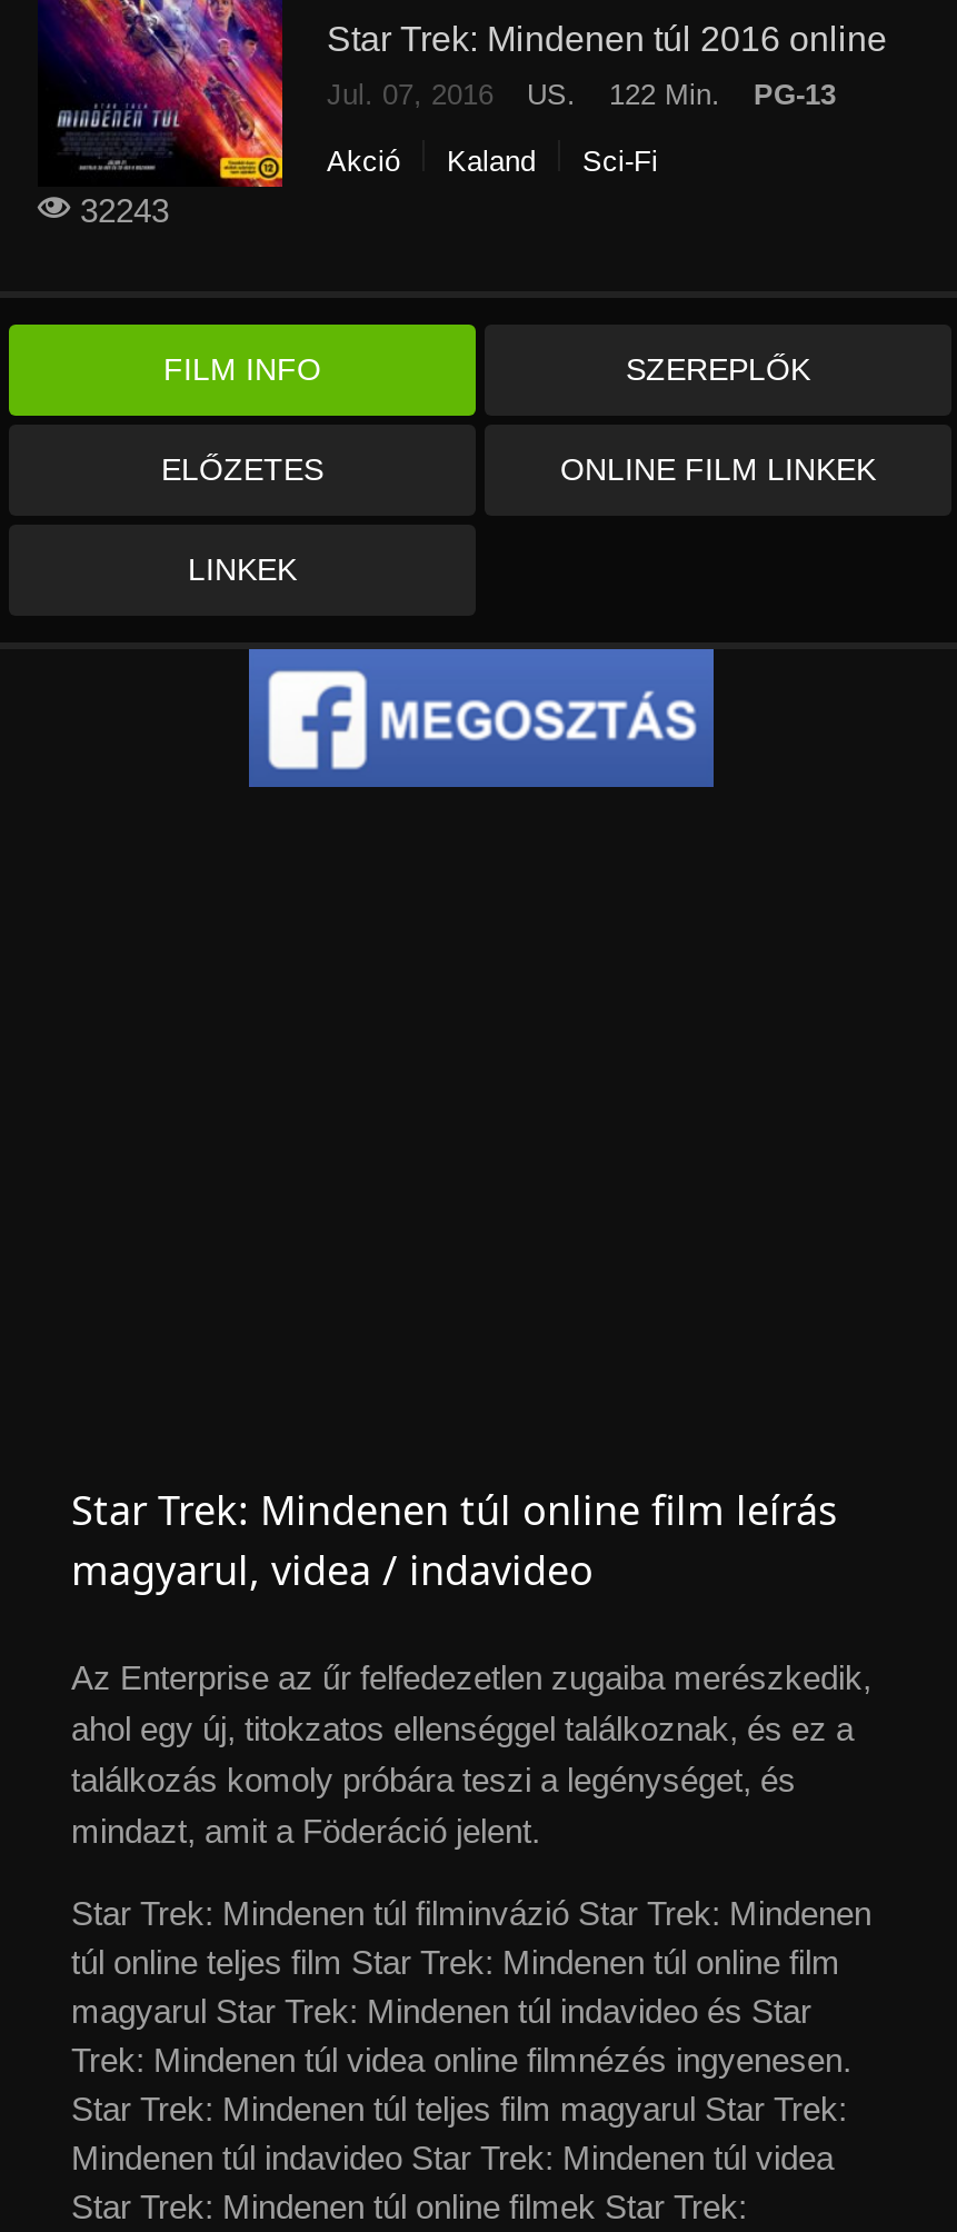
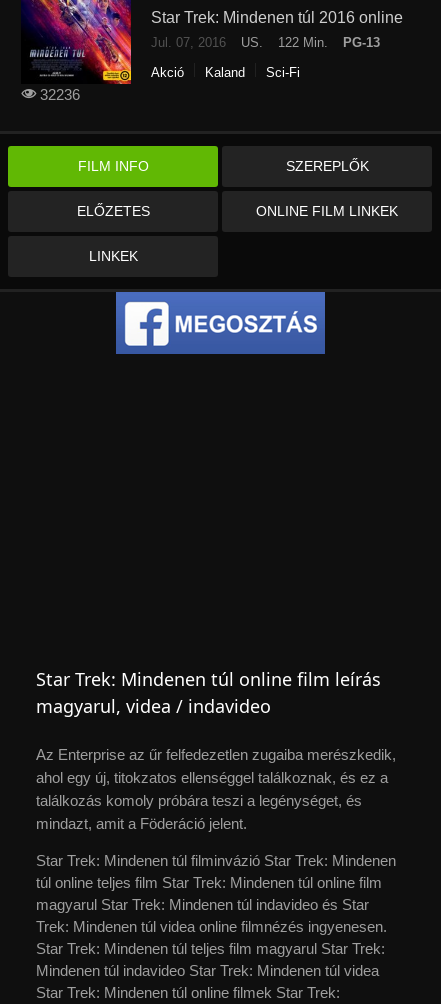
- 32243
+ 32236
